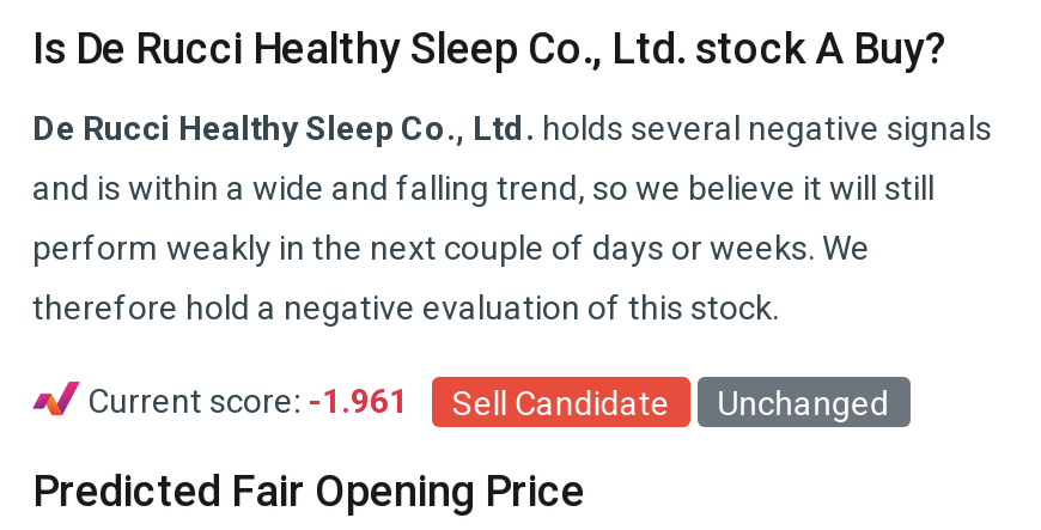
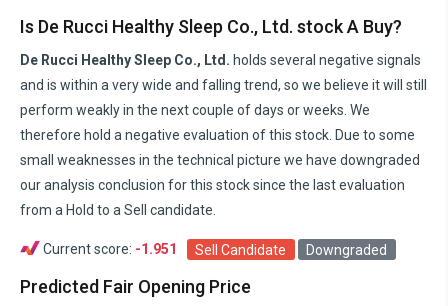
- and is within a wide and falling trend, so we believe it will still
+ and is within a very wide and falling trend, so we believe it will still

- therefore hold a negative evaluation of this stock.
- Current score: -1.961
+ therefore hold a negative evaluation of this stock. Due to some
+ small weaknesses in the technical picture we have downgraded
+ our analysis conclusion for this stock since the last evaluation
+ from a Hold to a Sell candidate.
+ Current score: -1.951

- Unchanged
+ Downgraded
